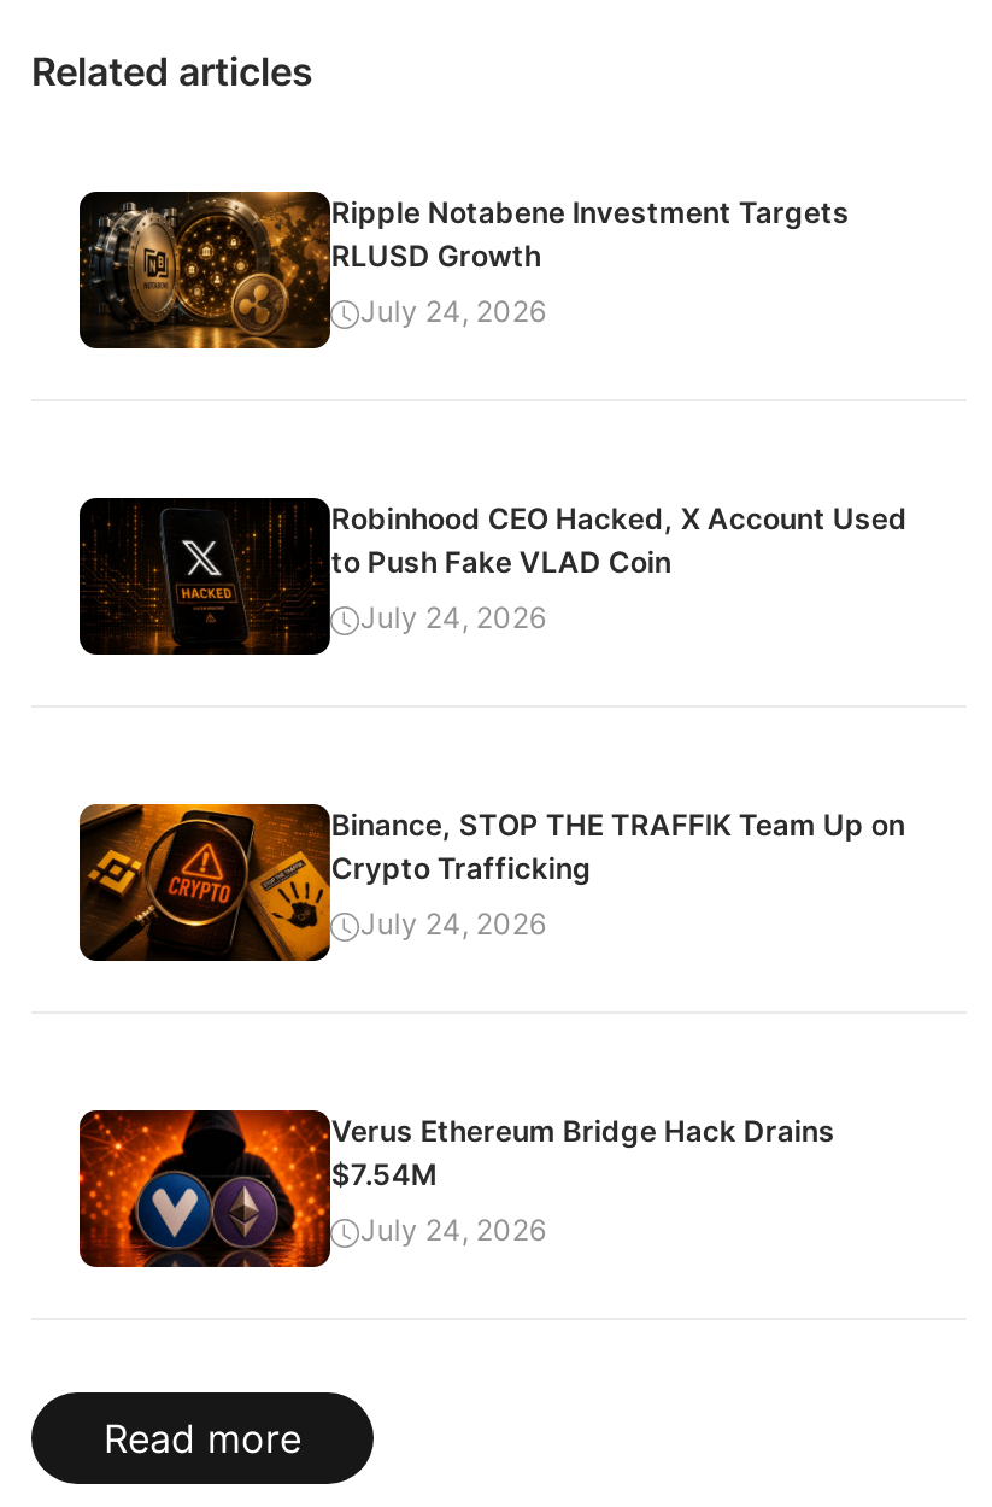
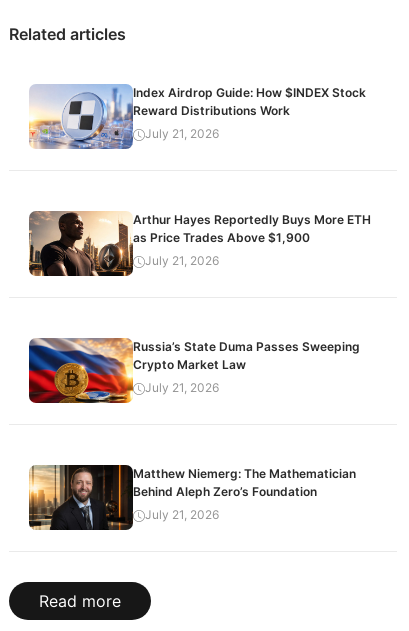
- [image]
- Ripple Notabene Investment Targets
- RLUSD Growth
+ [image]
+ Index Airdrop Guide: How $INDEX Stock
+ Reward Distributions Work

- July 24, 2026
+ July 21, 2026

- [image]
- Robinhood CEO Hacked, X Account Used
- to Push Fake VLAD Coin
+ [image]
+ Arthur Hayes Reportedly Buys More ETH
+ as Price Trades Above $1,900

- July 24, 2026
+ July 21, 2026

- [image]
- Binance, STOP THE TRAFFIK Team Up on
- Crypto Trafficking
+ [image]
+ Russia’s State Duma Passes Sweeping
+ Crypto Market Law

- July 24, 2026
+ July 21, 2026

- [image]
- Verus Ethereum Bridge Hack Drains
- $7.54M
+ [image]
+ Matthew Niemerg: The Mathematician
+ Behind Aleph Zero’s Foundation

- July 24, 2026
+ July 21, 2026
